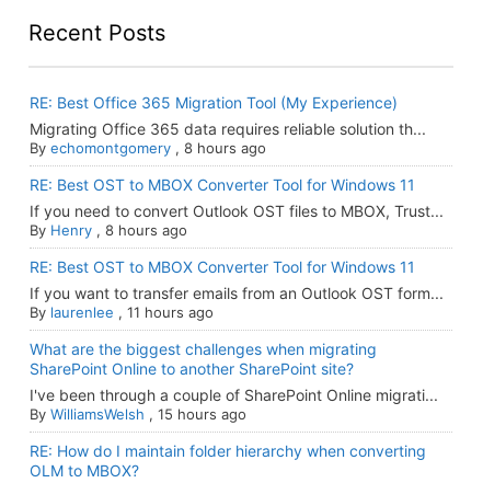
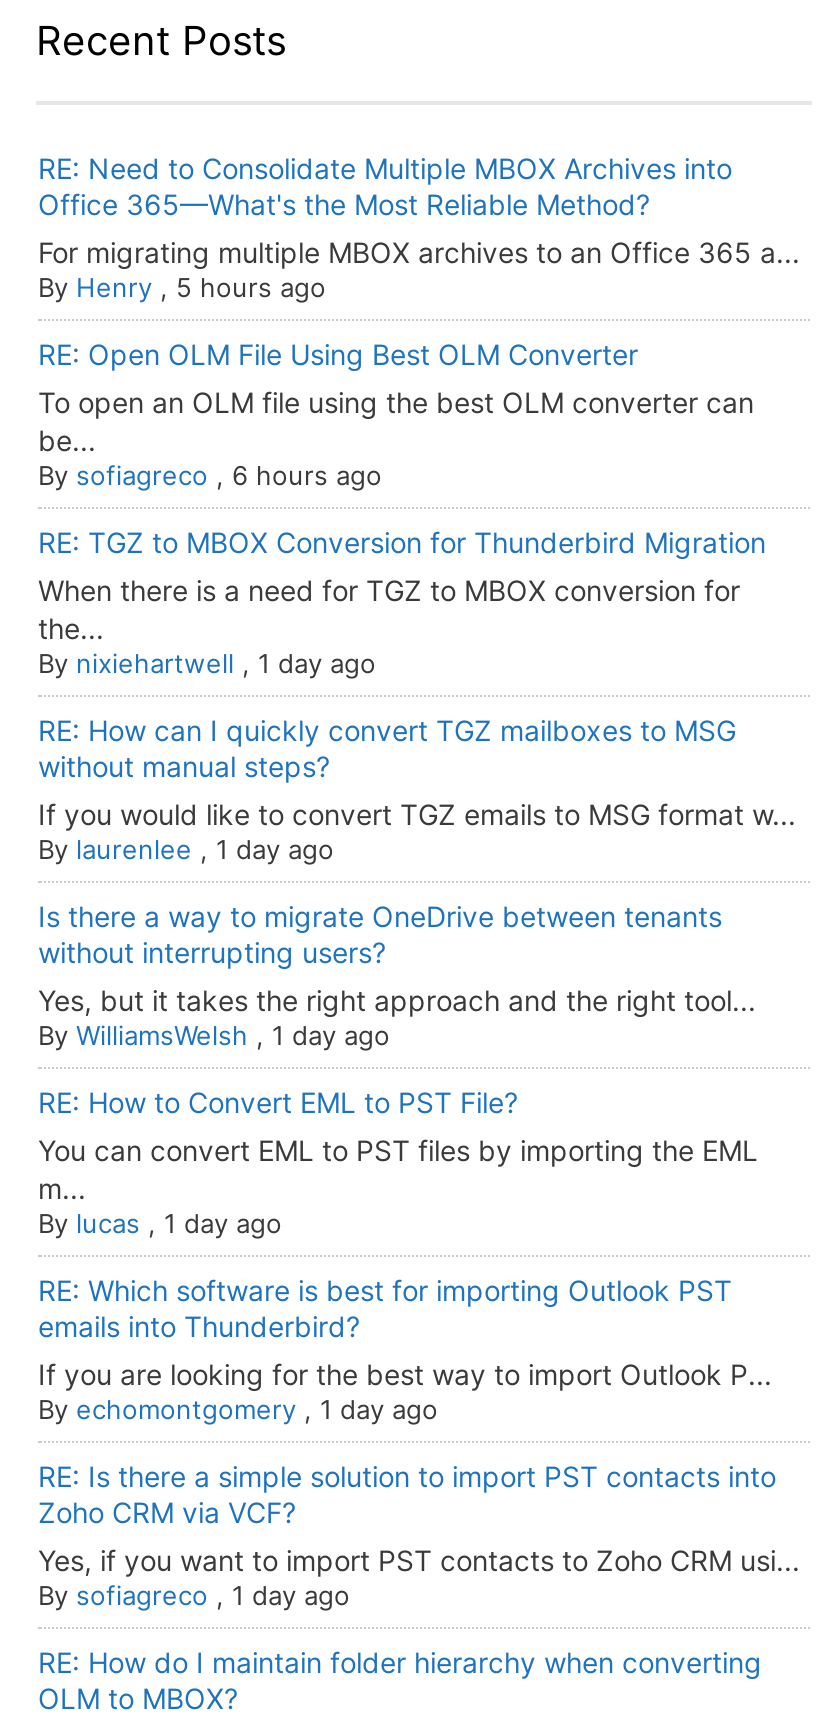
- RE: Best Office 365 Migration Tool (My Experience)
- Migrating Office 365 data requires reliable solution th...
- Byechomontgomery, 8 hours ago
- RE: Best OST to MBOX Converter Tool for Windows 11
- If you need to convert Outlook OST files to MBOX, Trust...
- By Henry, 8 hours ago
- RE: Best OST to MBOX Converter Tool for Windows 11
- If you want to transfer emails from an Outlook OST form...
- By laurenlee, 11 hours ago
- What are the biggest challenges when migrating
- SharePoint Online to another SharePoint site?
- I've been through a couple of SharePoint Online migrati...
- By WilliamsWelsh, 15 hours ago
+ RE: Need to Consolidate Multiple MBOX Archives into
+ Office 365—What's the Most Reliable Method?
+ For migrating multiple MBOX archives to an Office 365 a...
+ By Henry, 5 hours ago
+ RE: Open OLM File Using Best OLM Converter
+ To open an OLM file using the best OLM converter can
+ be...
+ By sofiagreco, 6 hours ago
+ RE: TGZ to MBOX Conversion for Thunderbird Migration
+ When there is a need for TGZ to MBOX conversion for
+ the...
+ By nixiehartwell, 1 day ago
+ RE: How can I quickly convert TGZ mailboxes to MSG
+ without manual steps?
+ If you would like to convert TGZ emails to MSG format w...
+ By laurenlee, 1 day ago
+ Is there a way to migrate OneDrive between tenants
+ without interrupting users?
+ Yes, but it takes the right approach and the right tool...
+ By WilliamsWelsh, 1 day ago
+ RE: How to Convert EML to PST File?
+ You can convert EML to PST files by importing the EML
+ m...
+ By lucas, 1 day ago
+ RE: Which software is best for importing Outlook PST
+ emails into Thunderbird?
+ If you are looking for the best way to import Outlook P...
+ By echomontgomery, 1 day ago
+ RE: Is there a simple solution to import PST contacts into
+ Zoho CRM via VCF?
+ Yes, if you want to import PST contacts to Zoho CRM usi...
+ By sofiagreco, 1 day ago
